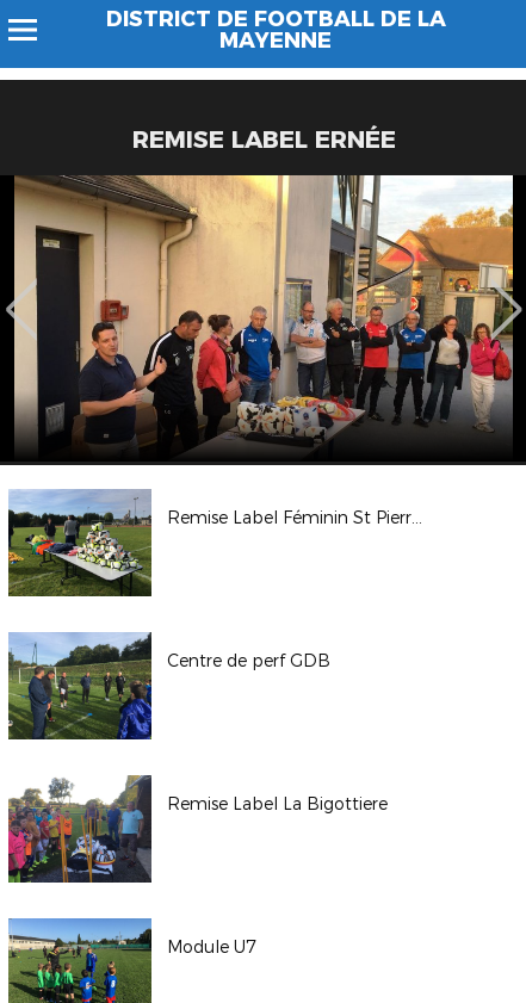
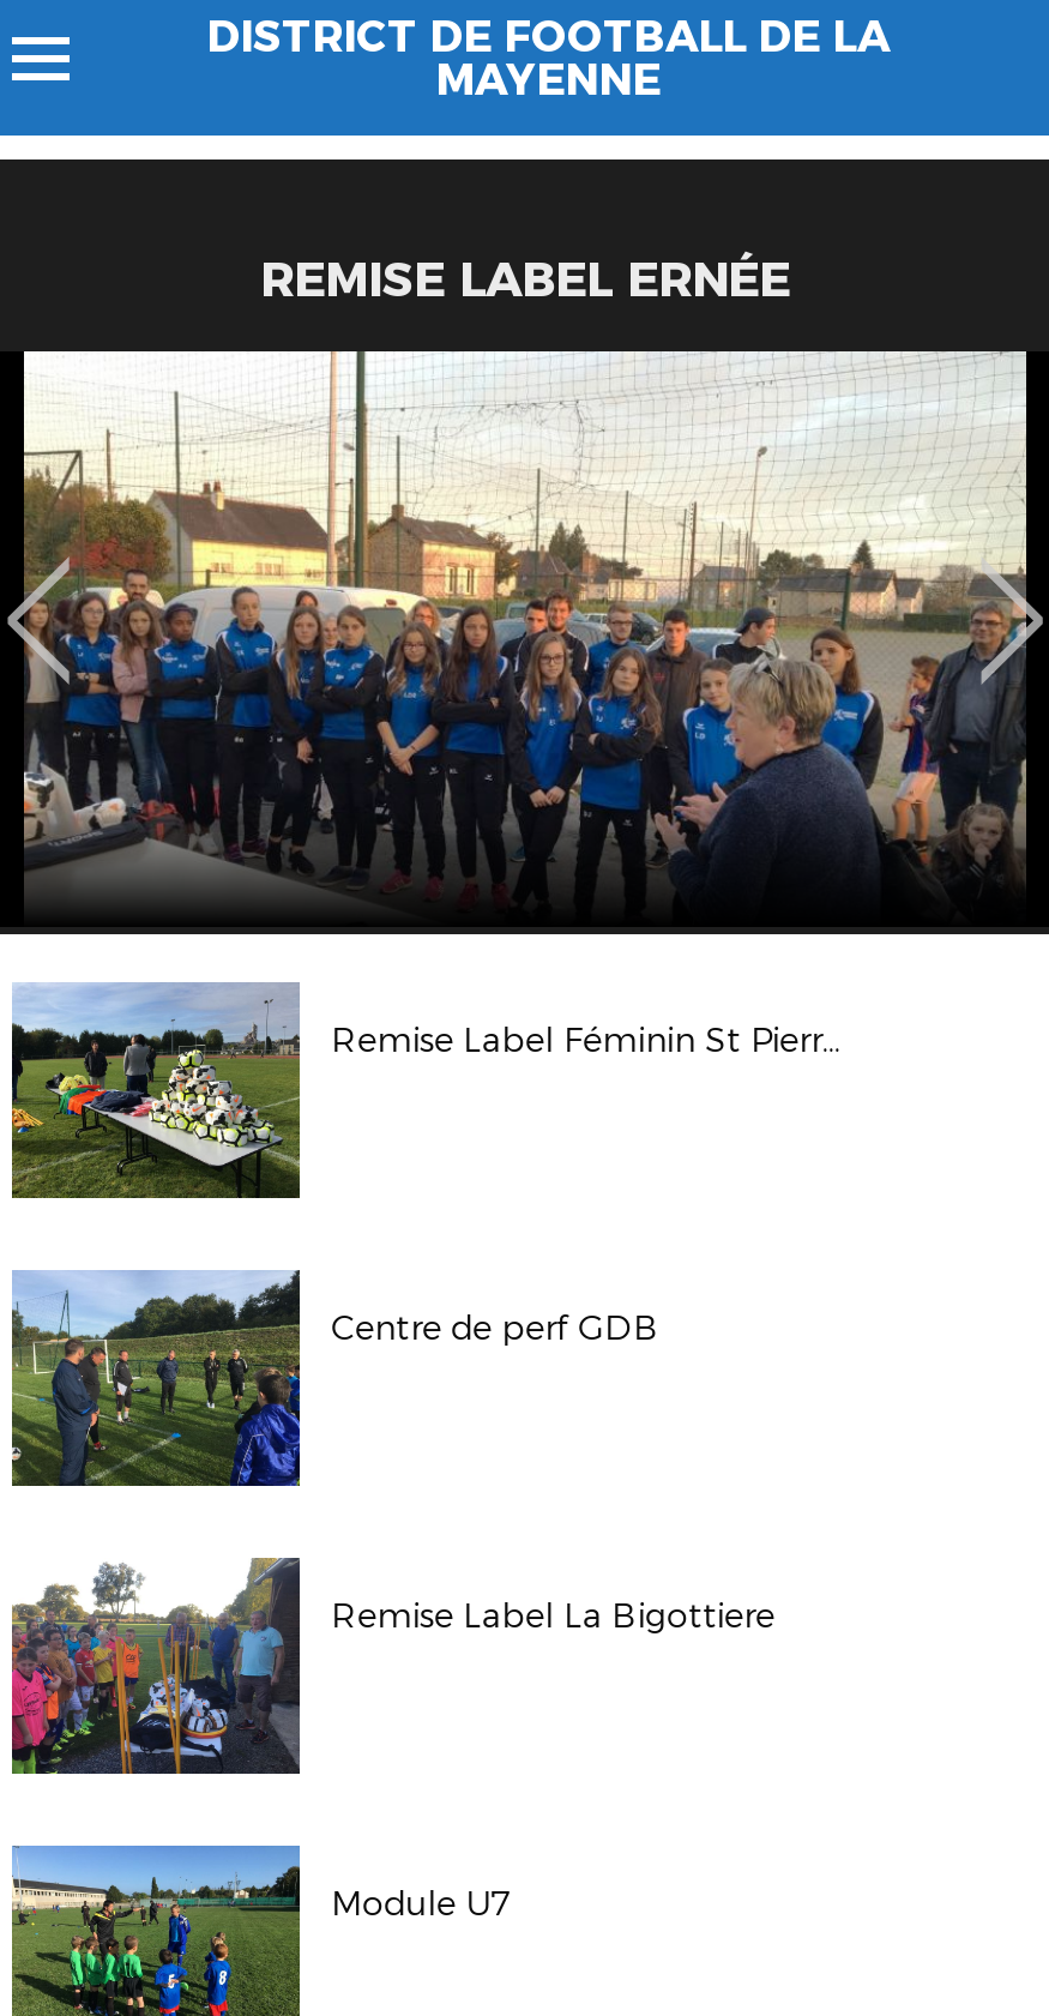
- [image]
+ [image]
